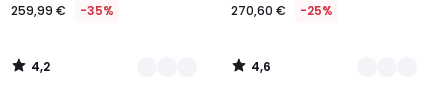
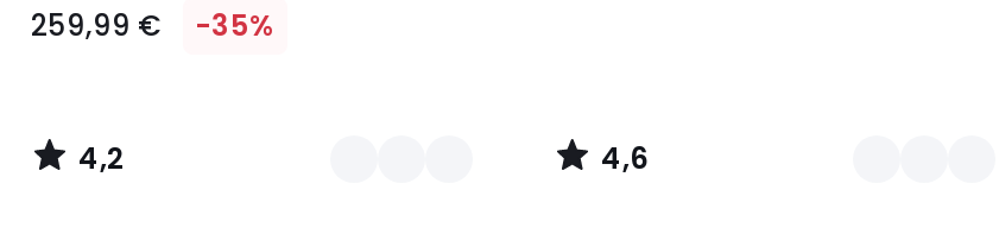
- 270,60 €
- -25%
